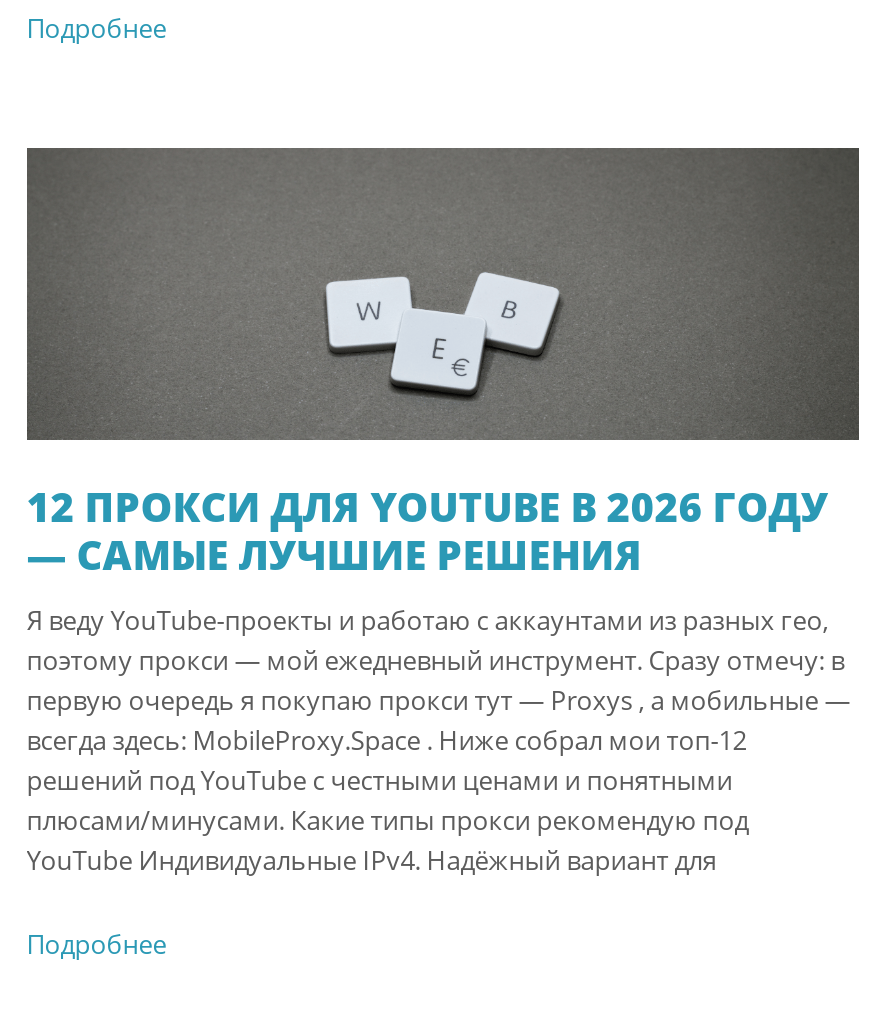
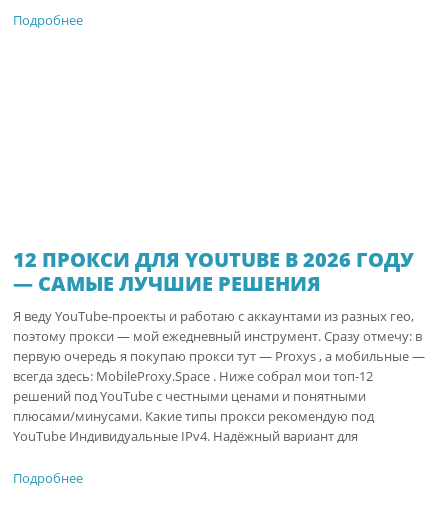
- [image]
